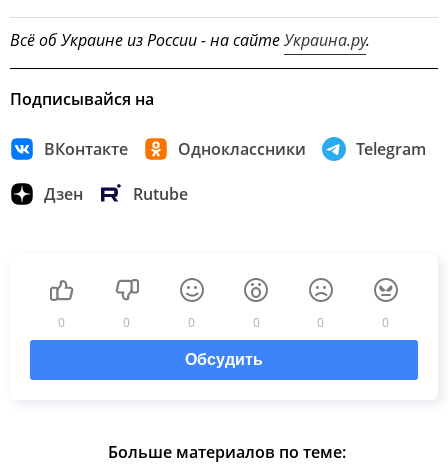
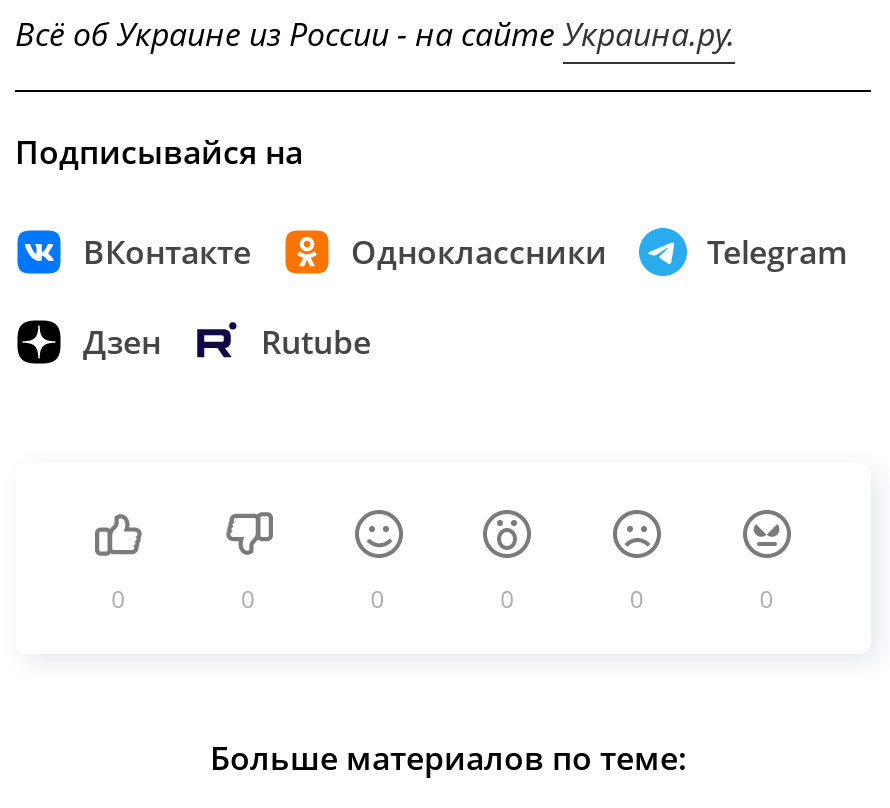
- Обсудить
